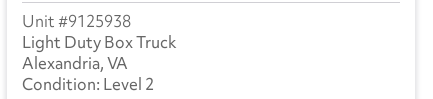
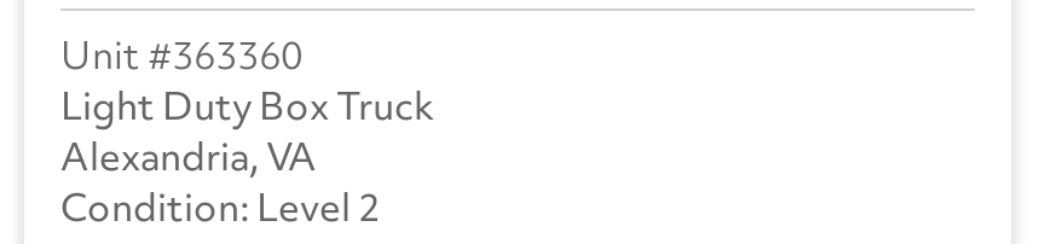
- 9125938
+ 363360
